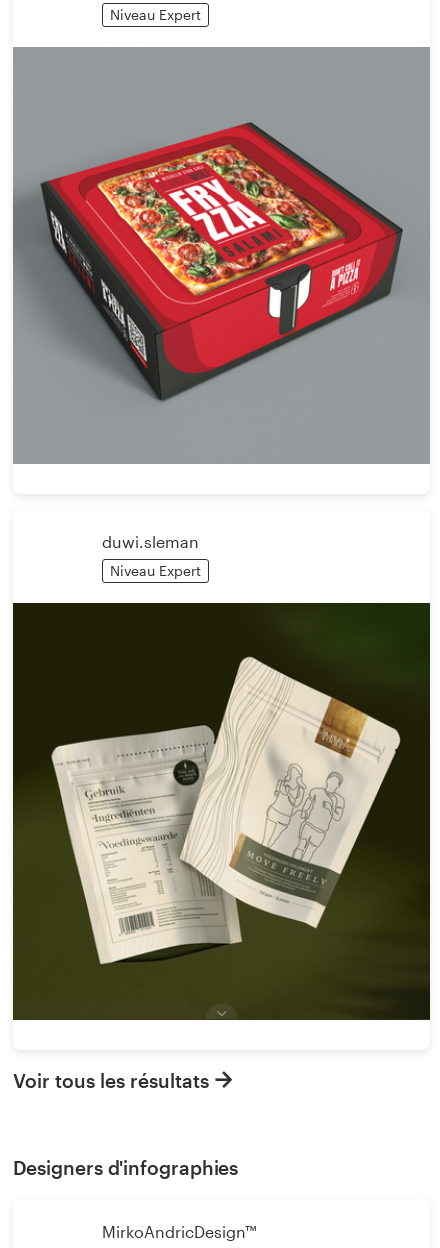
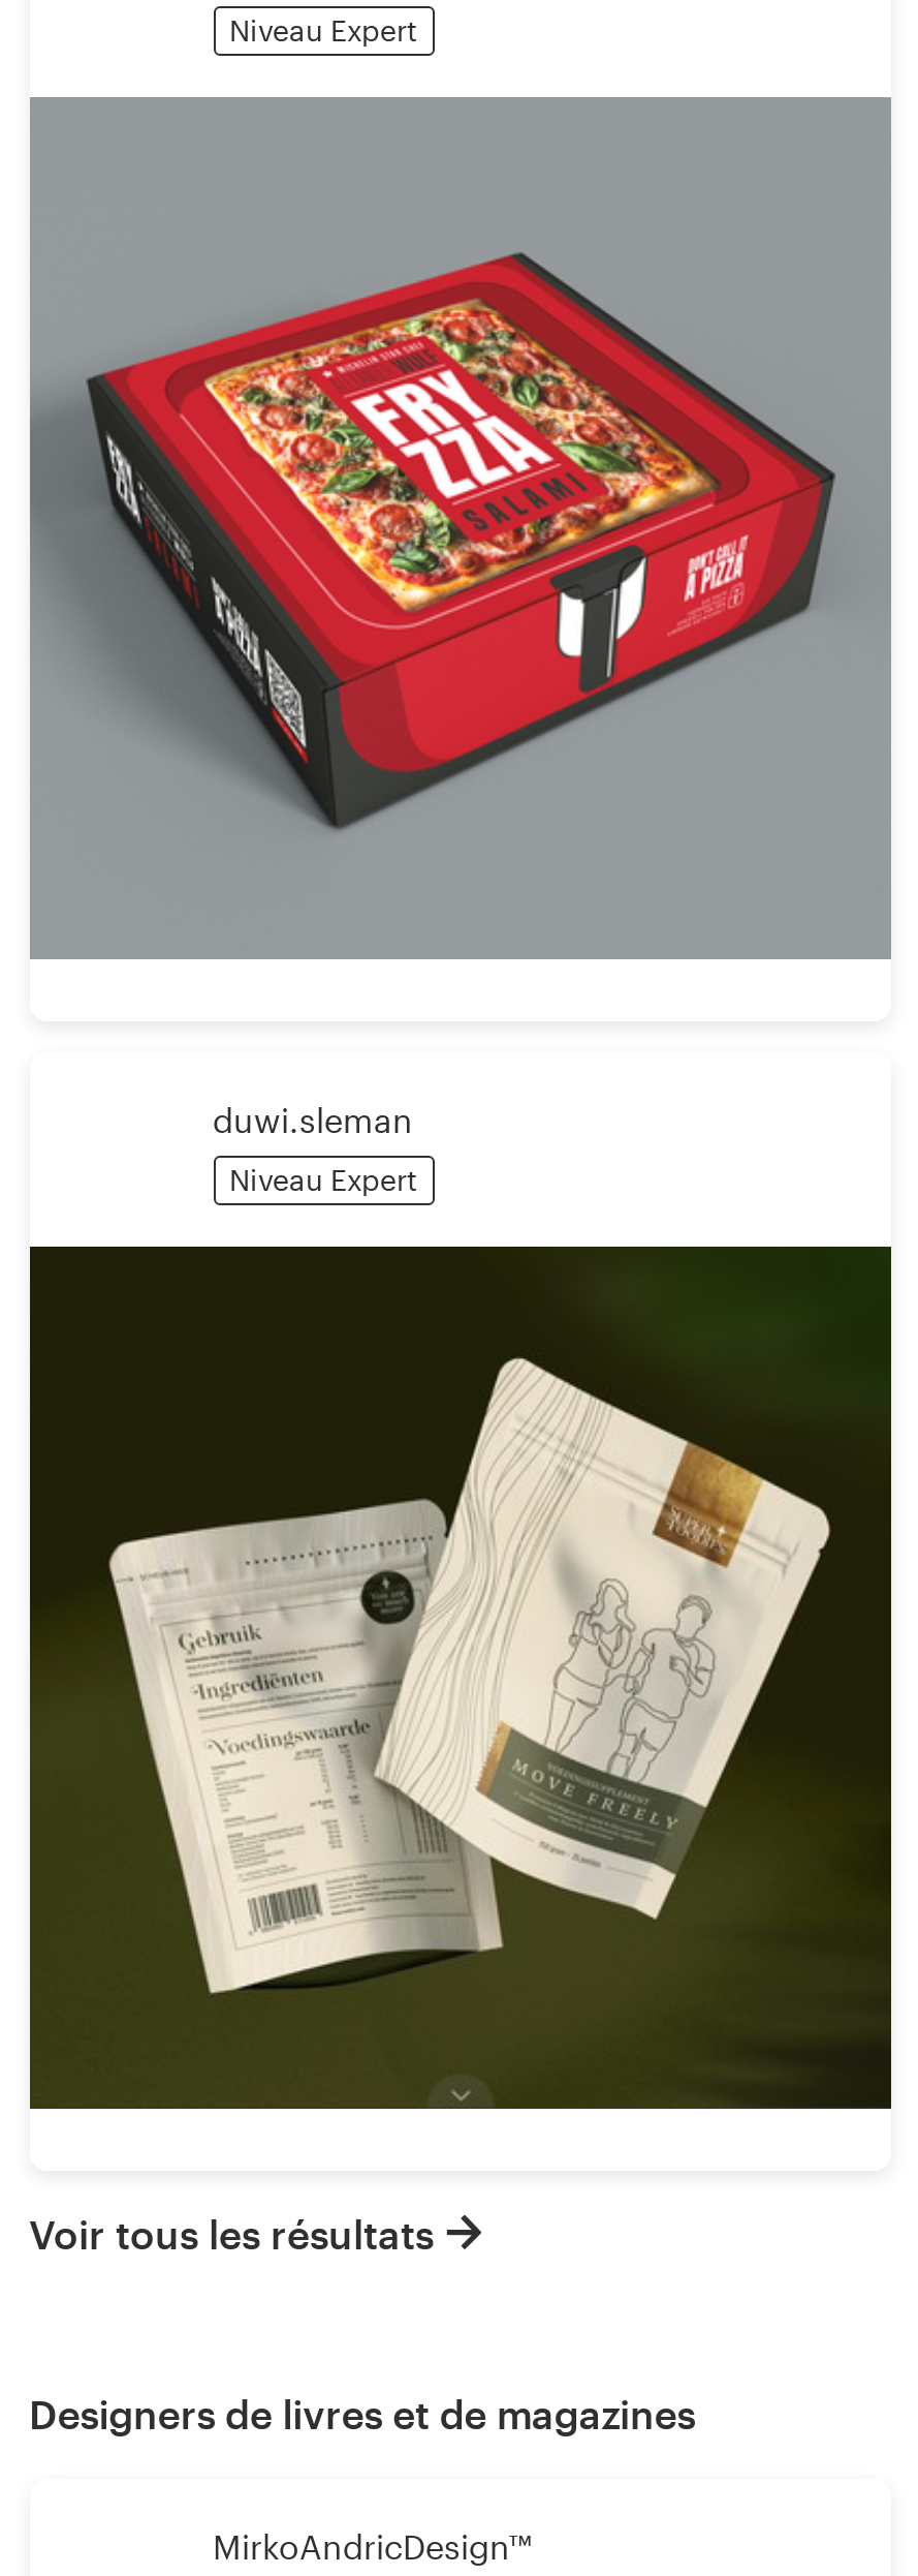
- Designers d'infographies
+ Designers de livres et de magazines
